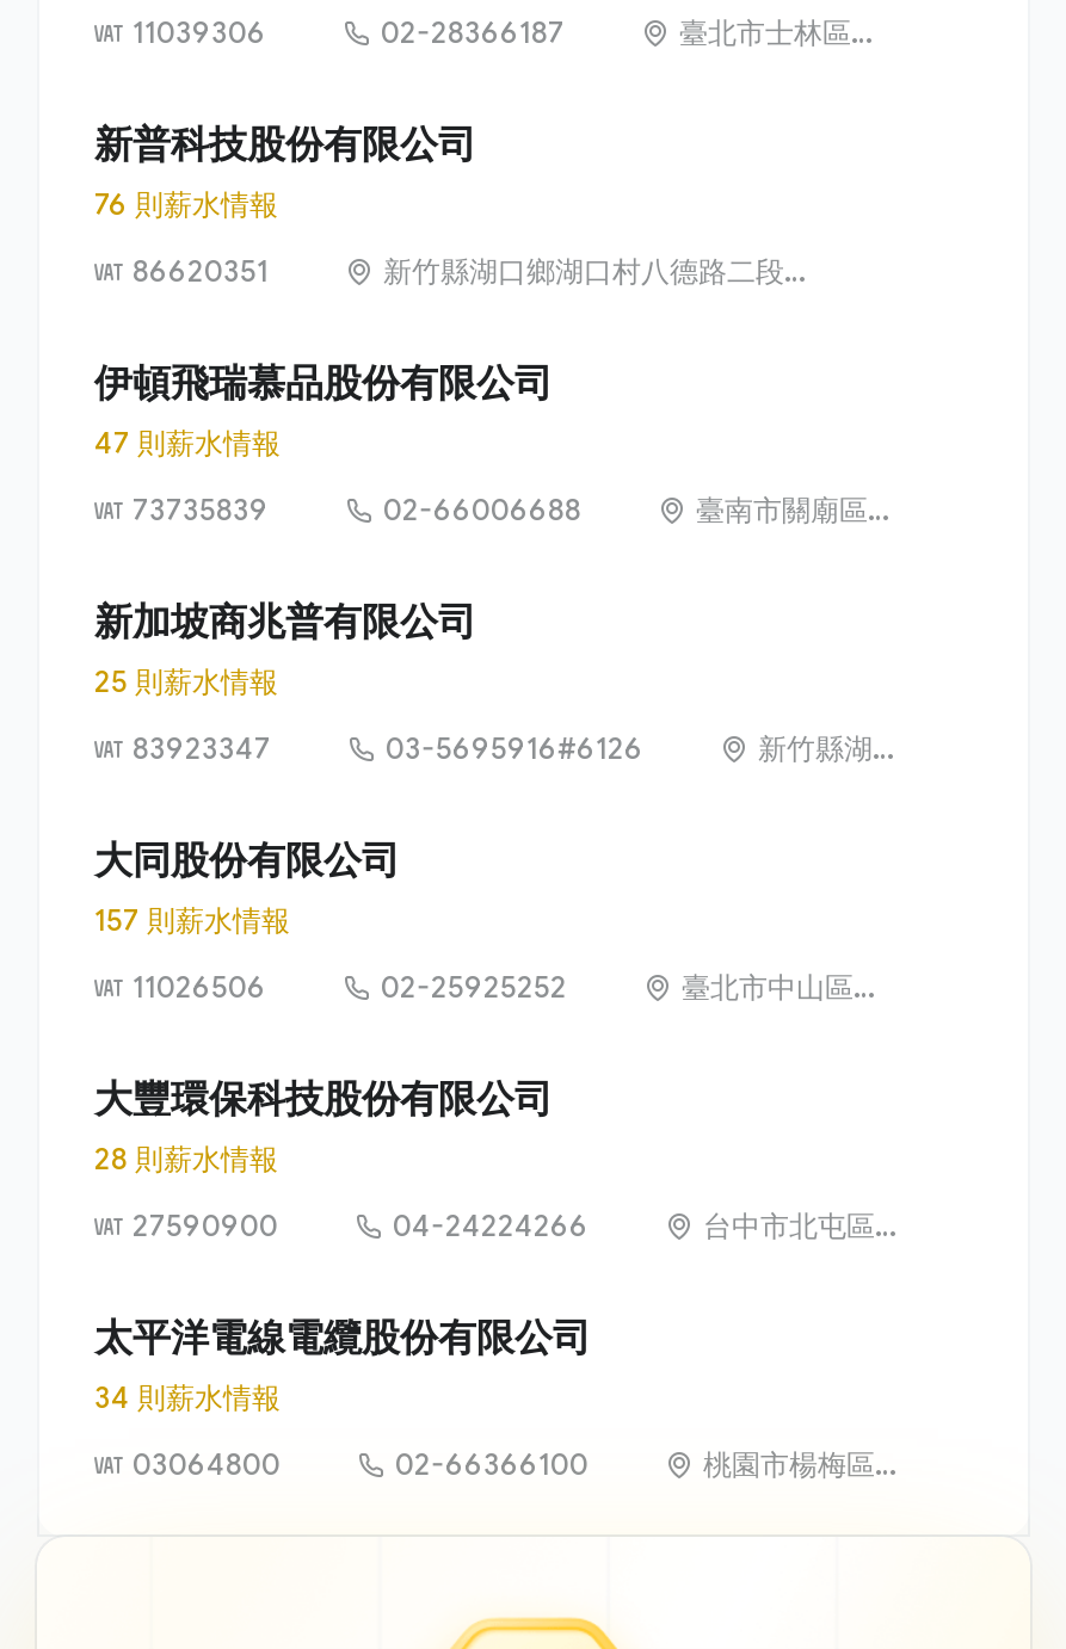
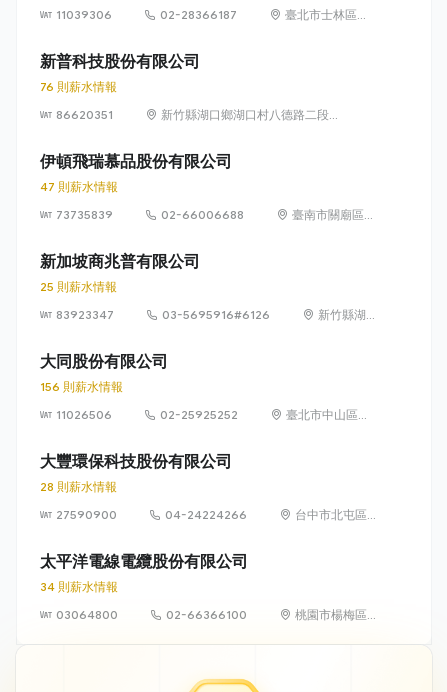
- 157 則薪水情報
+ 156 則薪水情報
